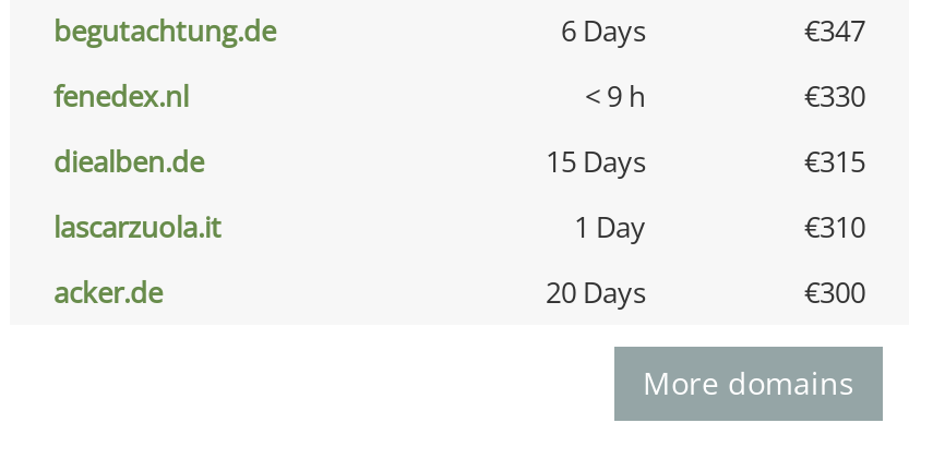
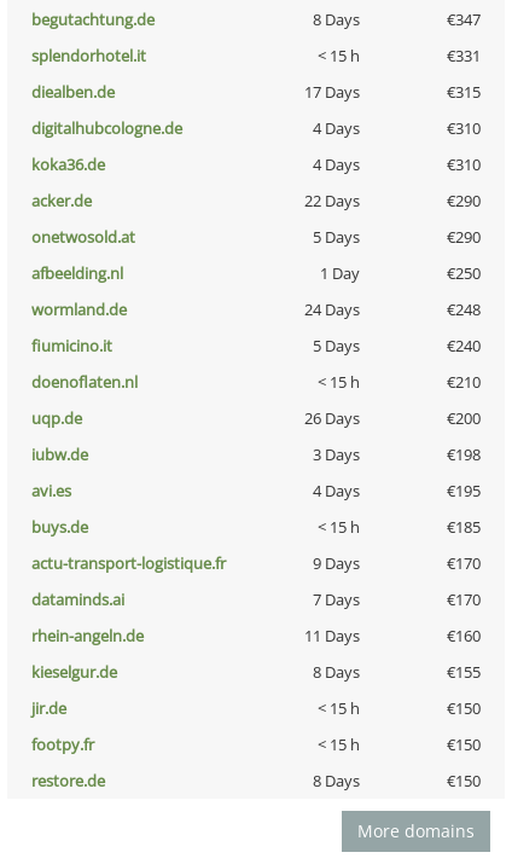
- 6 Days
+ 8 Days

- fenedex.nl
- < 9 h
- €330
+ splendorhotel.it
+ < 15 h
+ €331

- 15 Days
+ 17 Days

- lascarzuola.it
- 1 Day
+ digitalhubcologne.de
+ 4 Days
+ €310
+ koka36.de
+ 4 Days

- 20 Days
- €300
+ 22 Days
+ €290
+ onetwosold.at
+ 5 Days
+ €290
+ afbeelding.nl
+ 1 Day
+ €250
+ wormland.de
+ 24 Days
+ €248
+ fiumicino.it
+ 5 Days
+ €240
+ doenoflaten.nl
+ < 15 h
+ €210
+ uqp.de
+ 26 Days
+ €200
+ iubw.de
+ 3 Days
+ €198
+ avi.es
+ 4 Days
+ €195
+ buys.de
+ < 15 h
+ €185
+ actu-transport-logistique.fr
+ 9 Days
+ €170
+ dataminds.ai
+ 7 Days
+ €170
+ rhein-angeln.de
+ 11 Days
+ €160
+ kieselgur.de
+ 8 Days
+ €155
+ jir.de
+ < 15 h
+ €150
+ footpy.fr
+ < 15 h
+ €150
+ restore.de
+ 8 Days
+ €150
